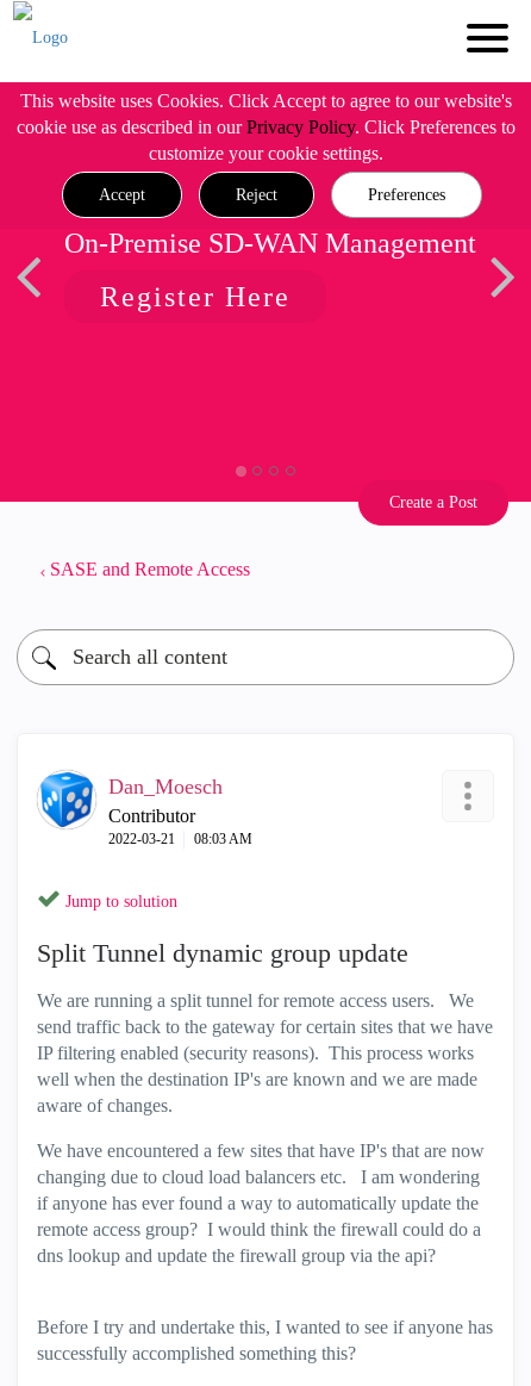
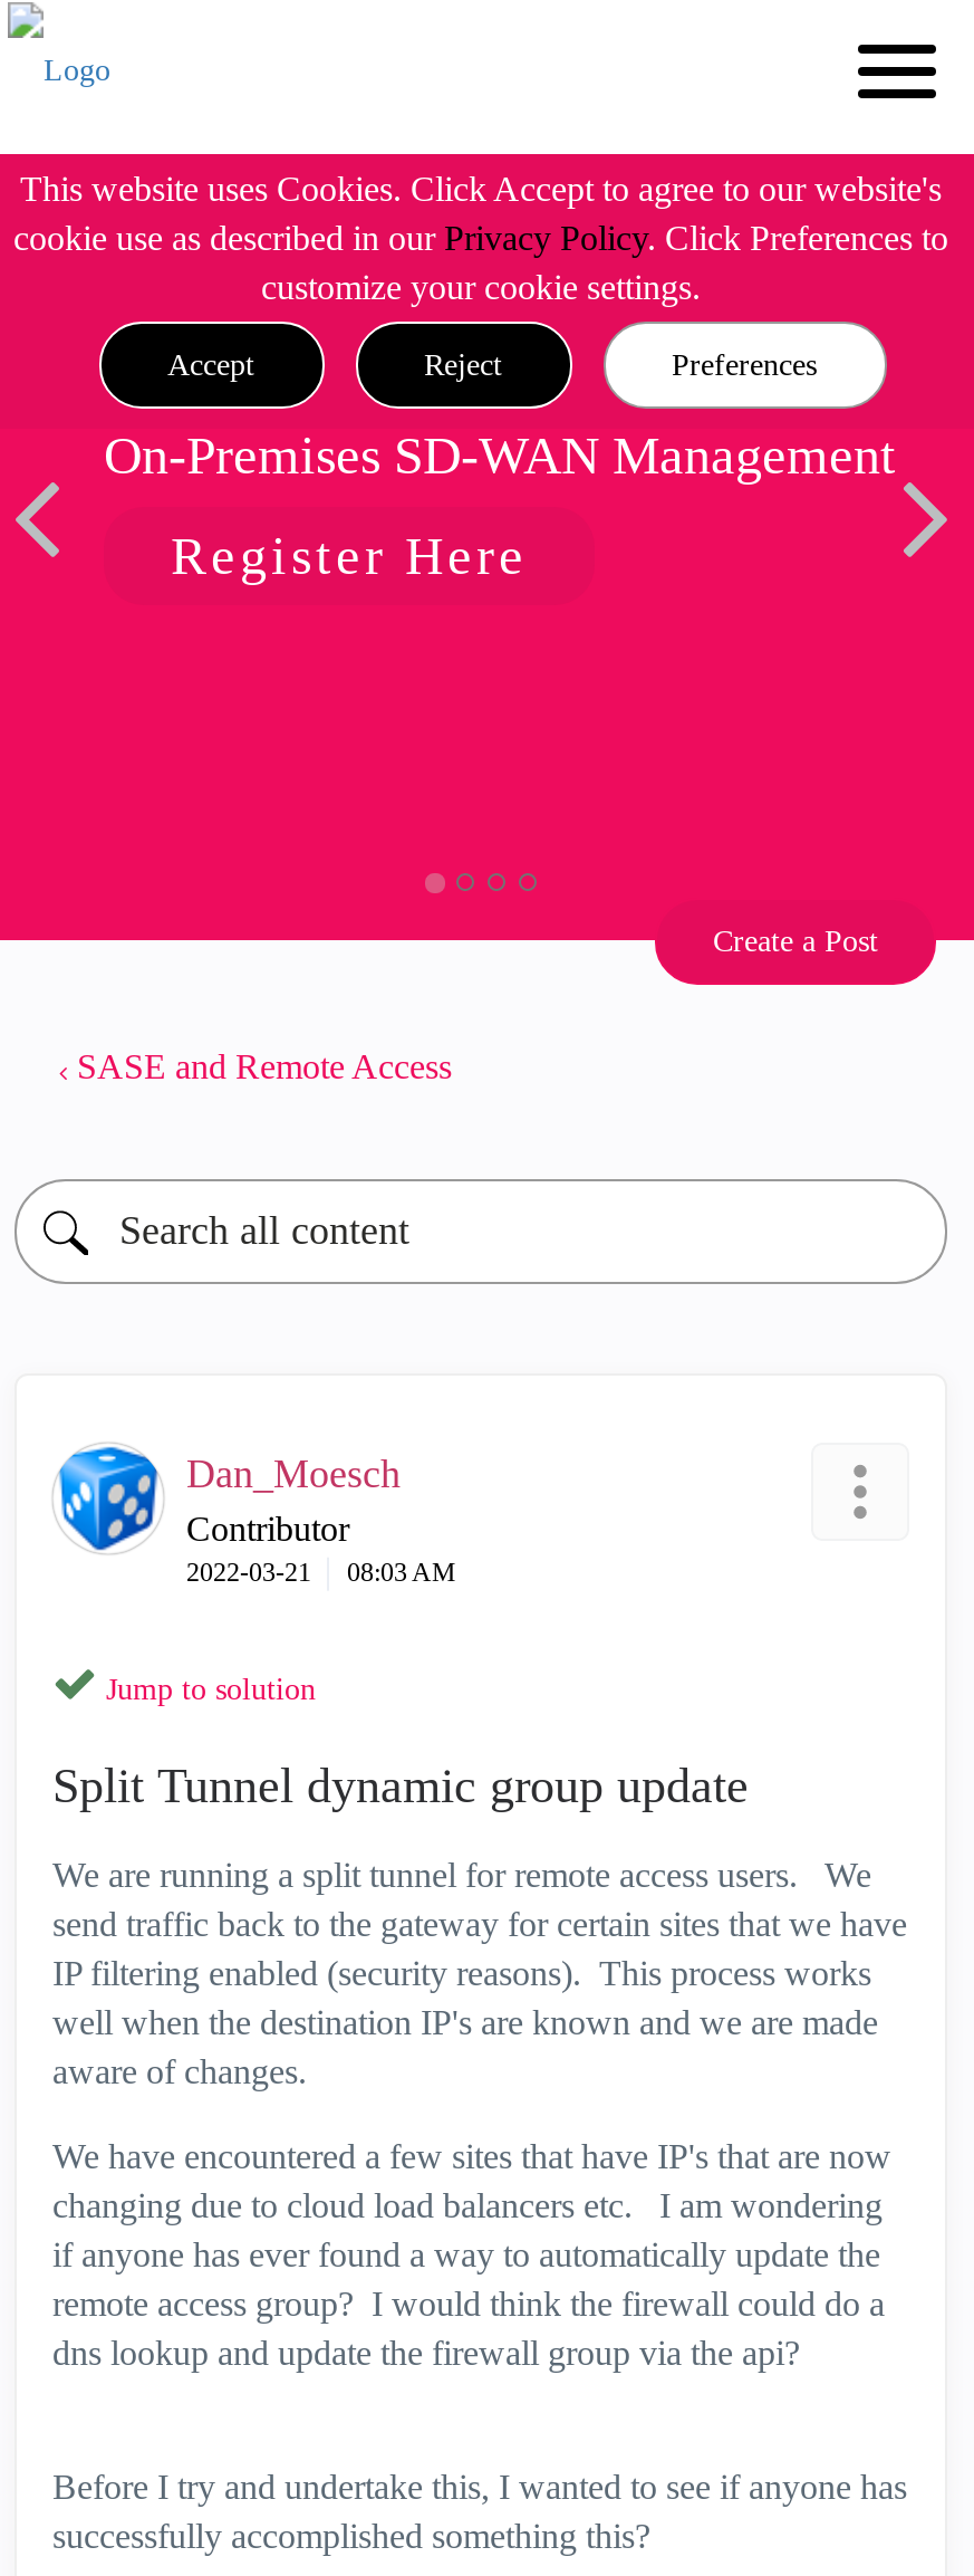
- On-Premise SD-WAN Management
+ On-Premises SD-WAN Management
